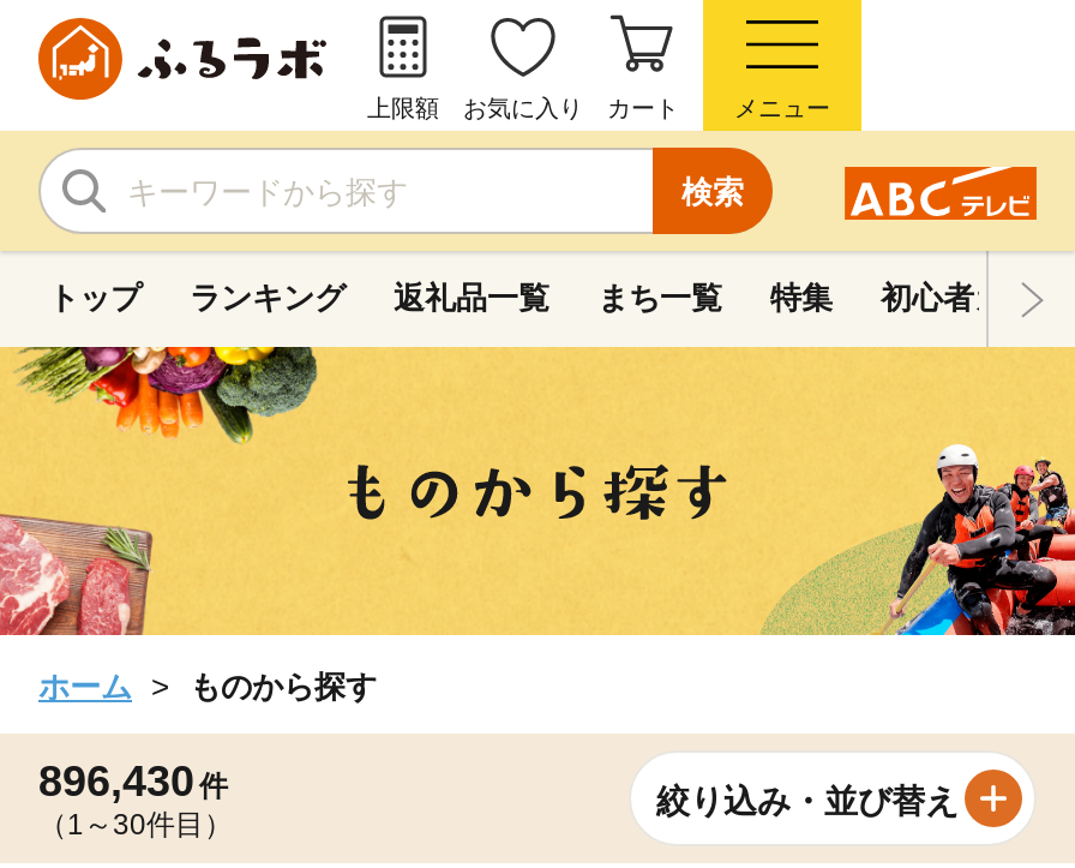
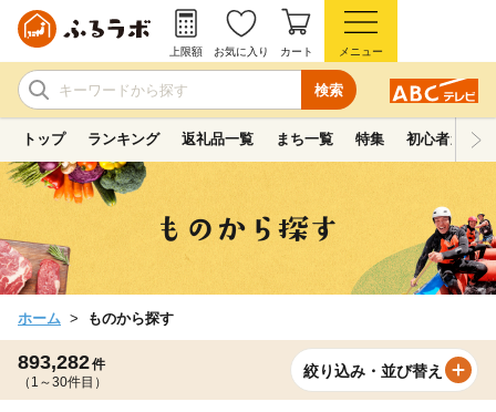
- 896,430 件
+ 893,282 件
